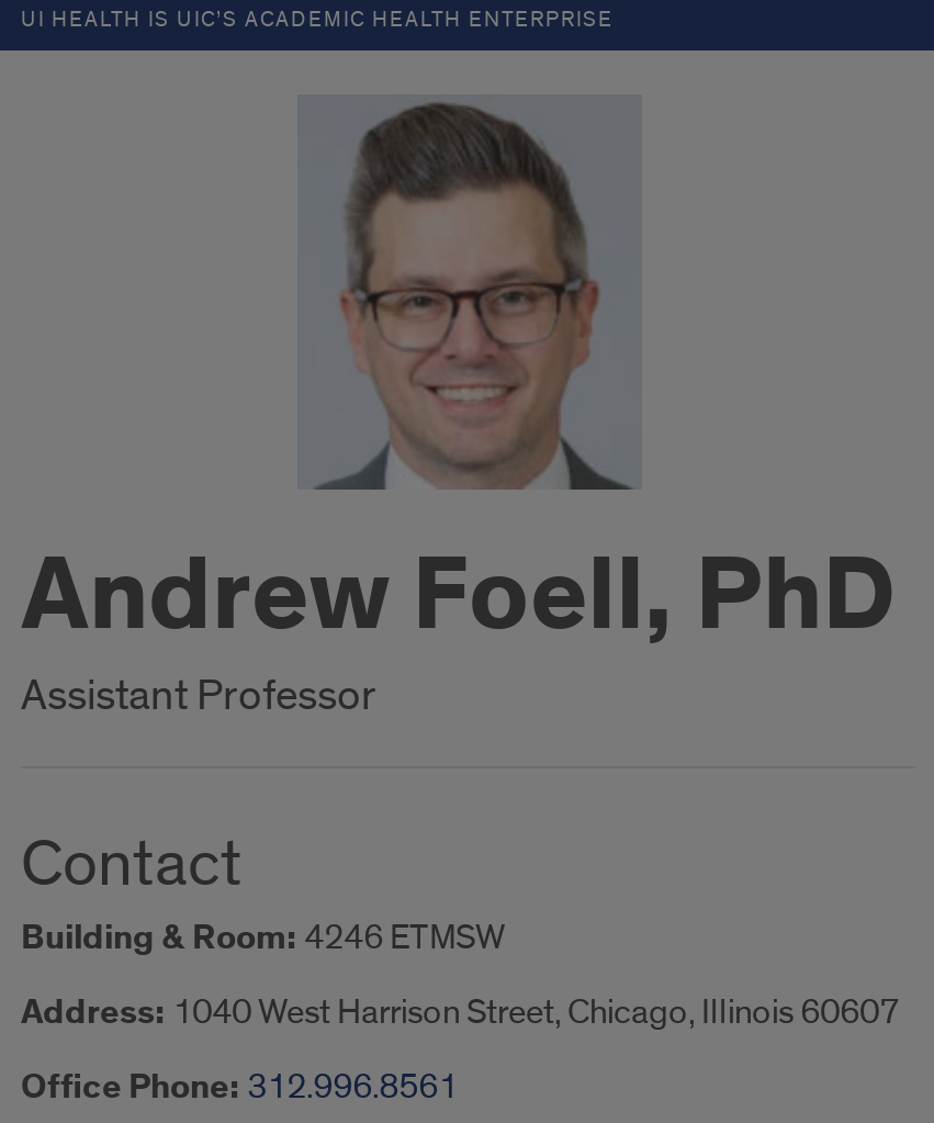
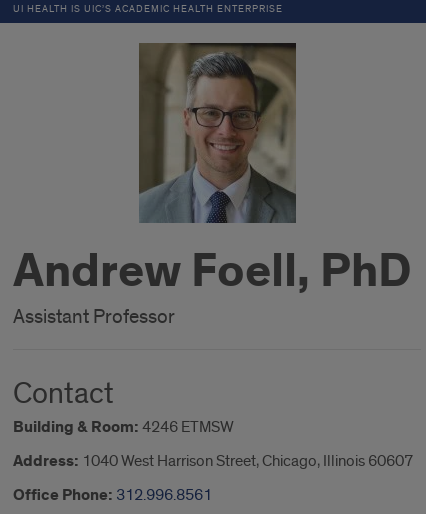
- [image]
+ [image]
